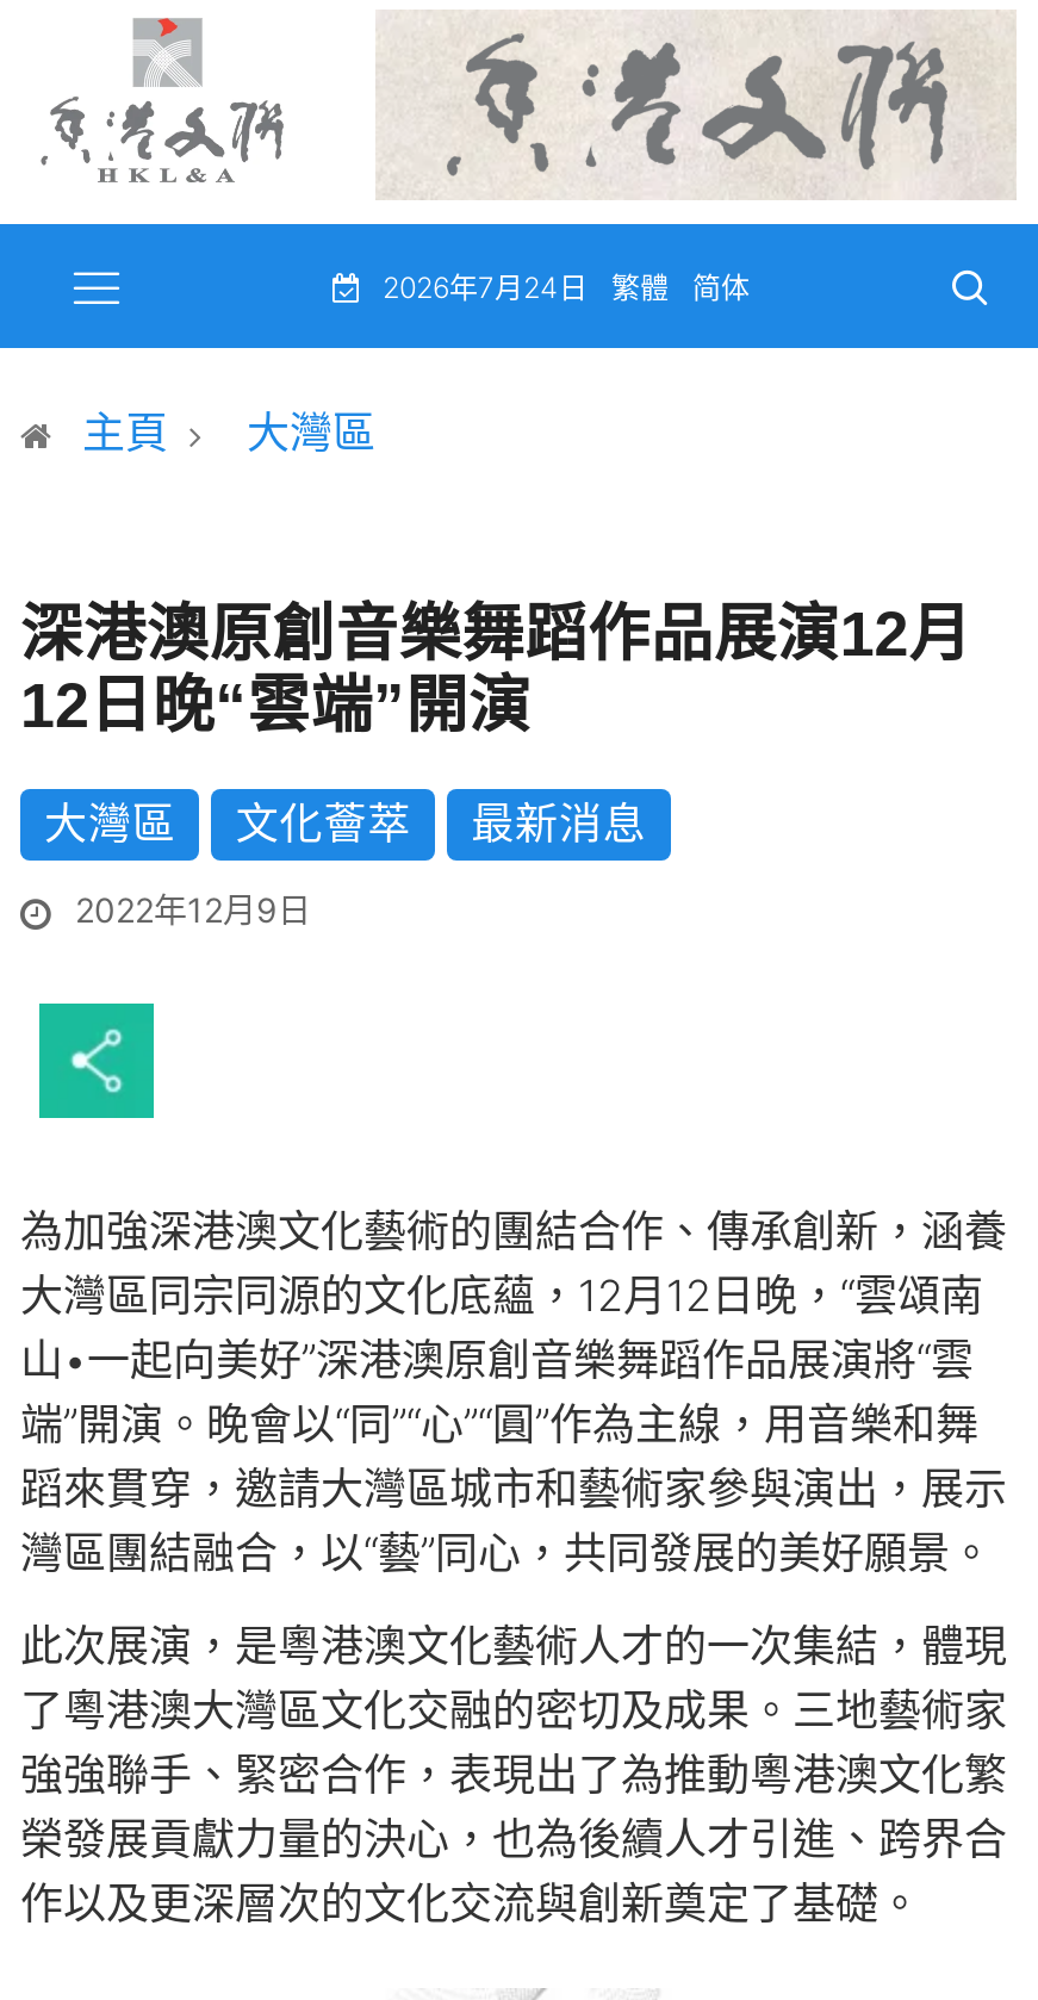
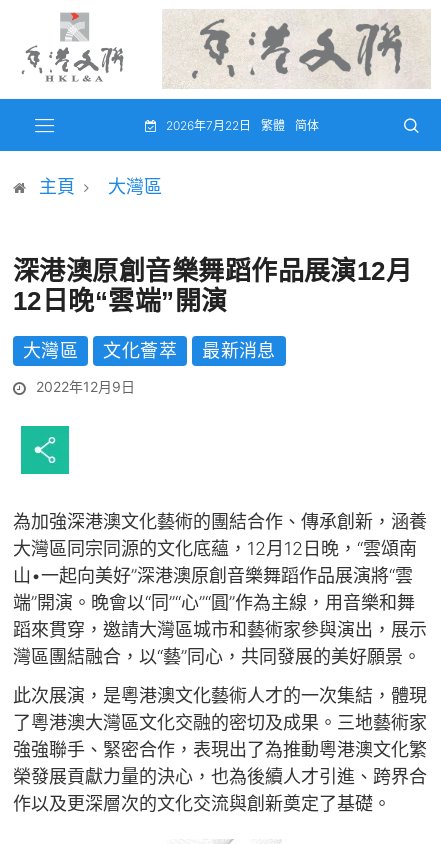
- 2026年7月24日 繁體 简体
+ 2026年7月22日 繁體 简体
